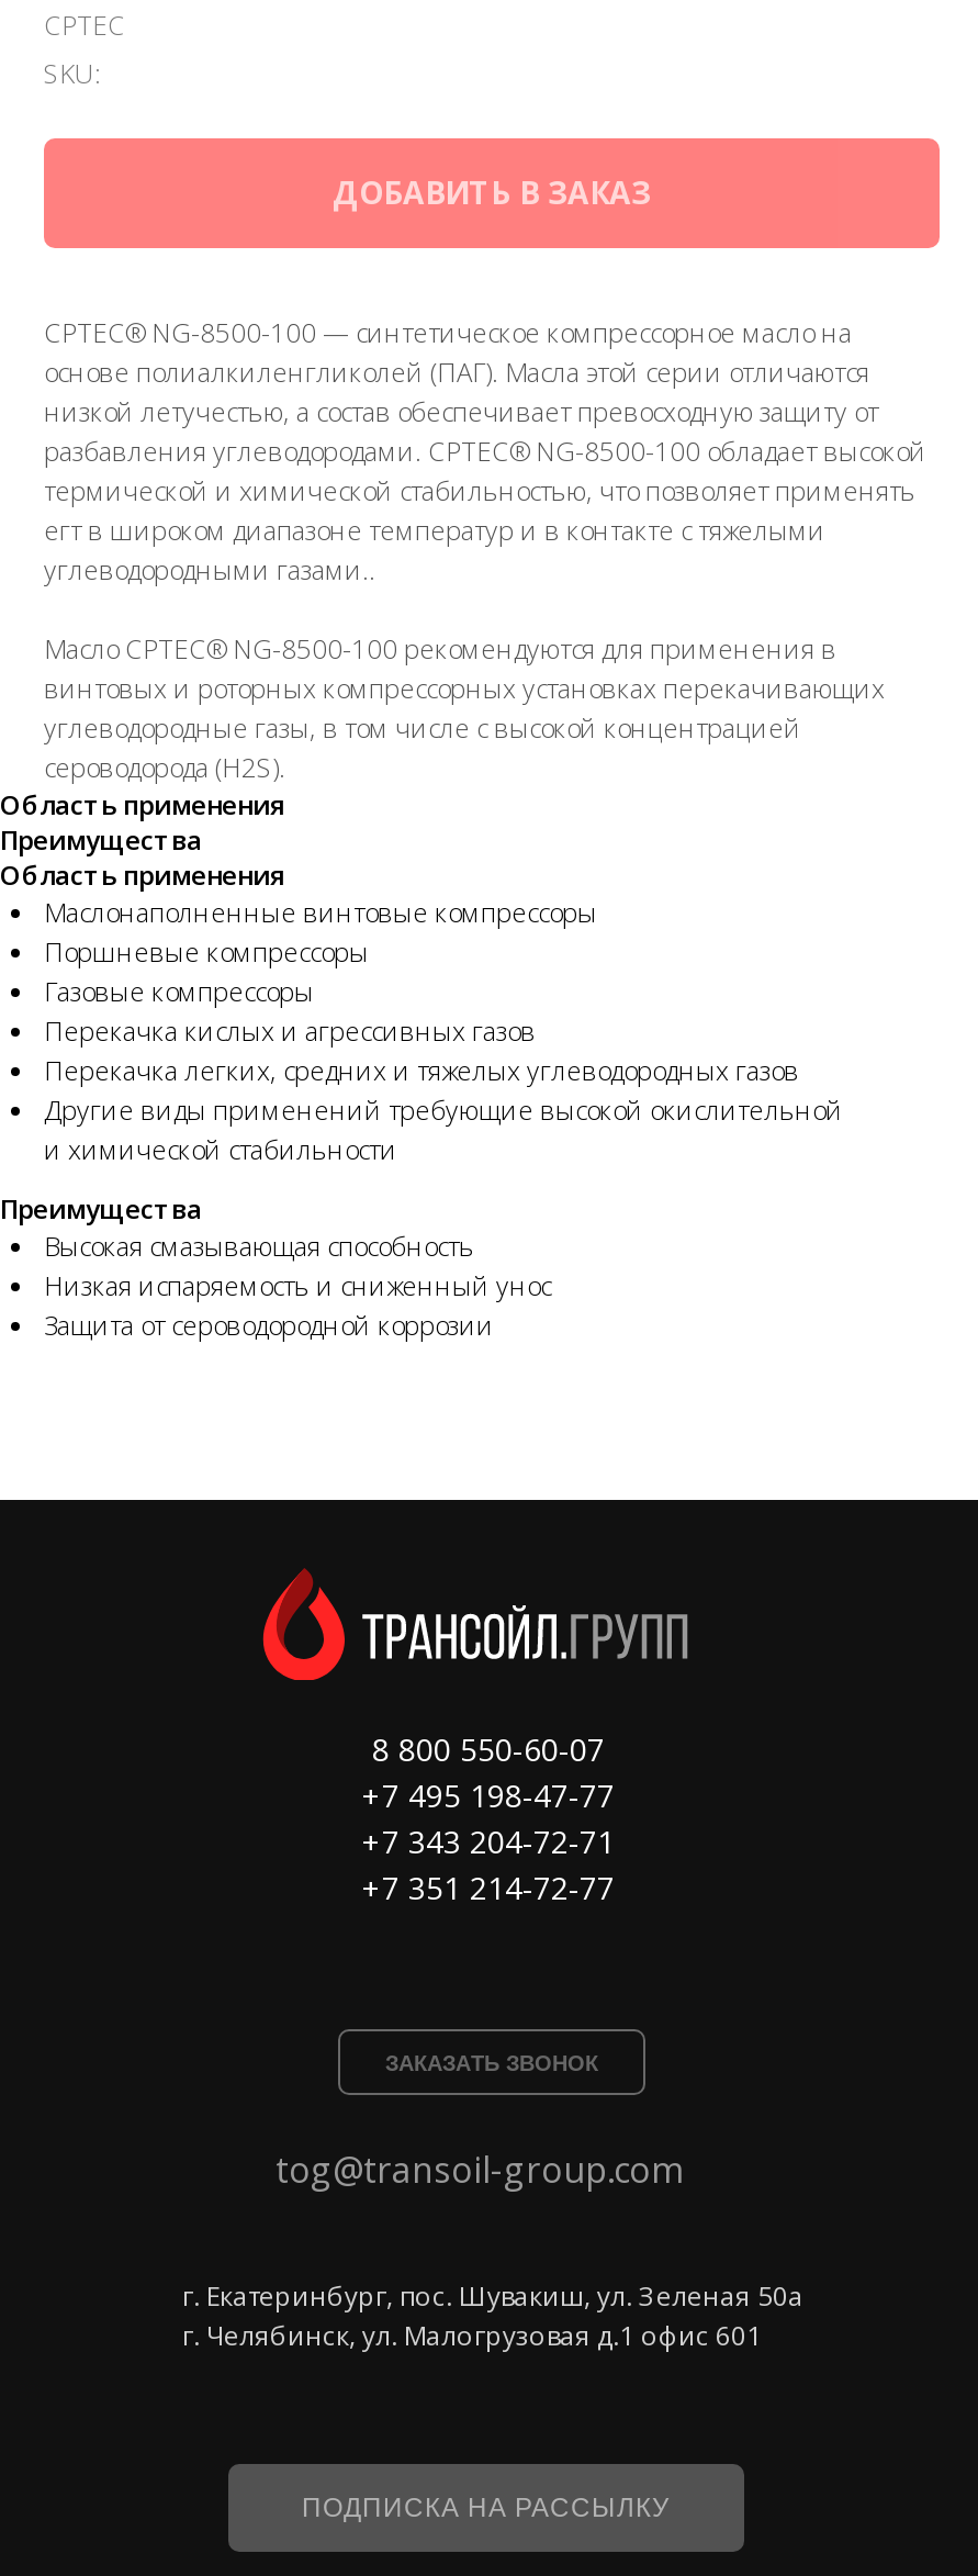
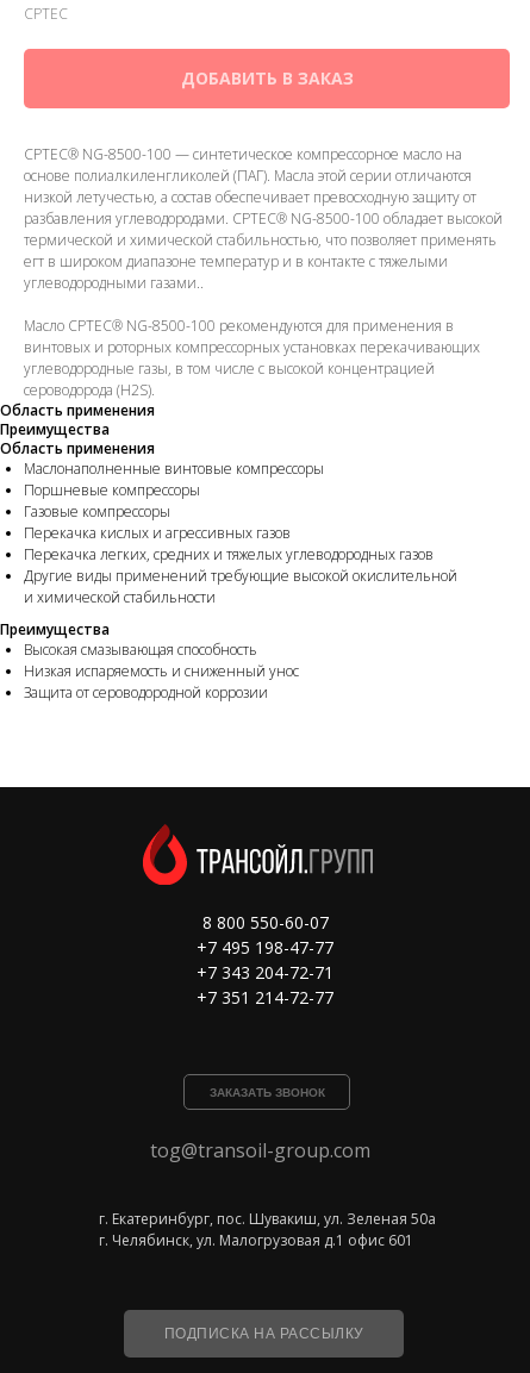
- SKU:
